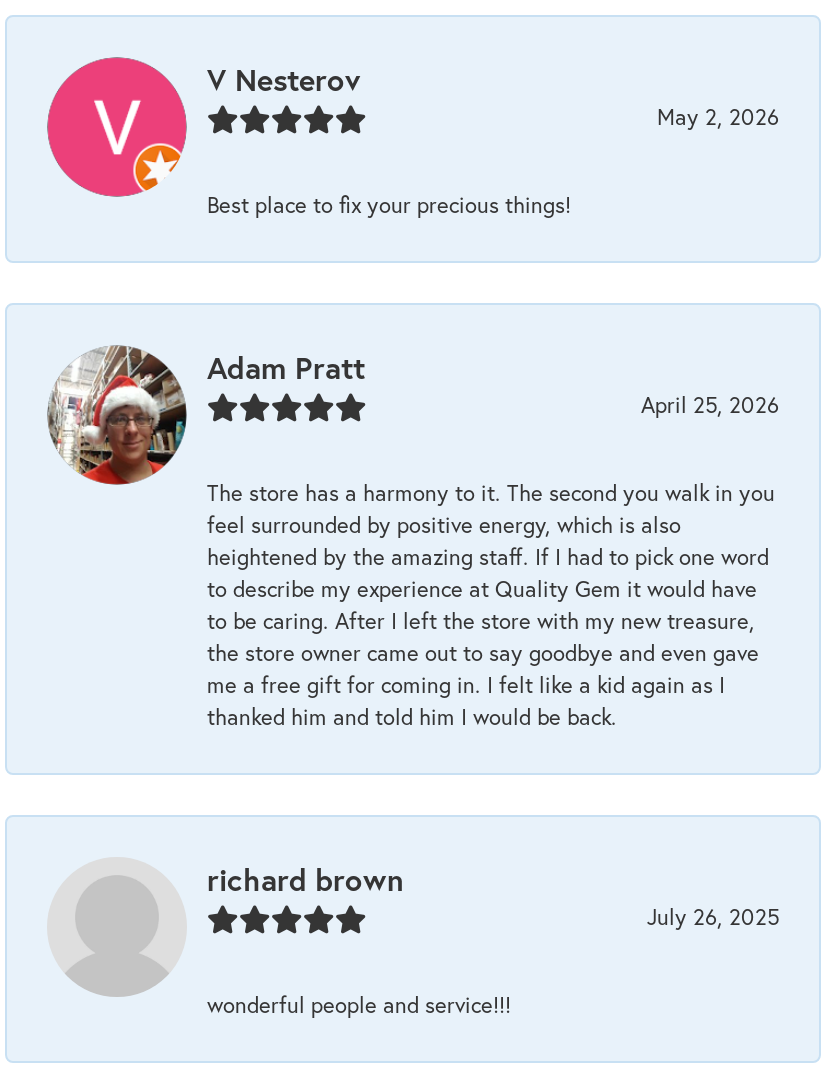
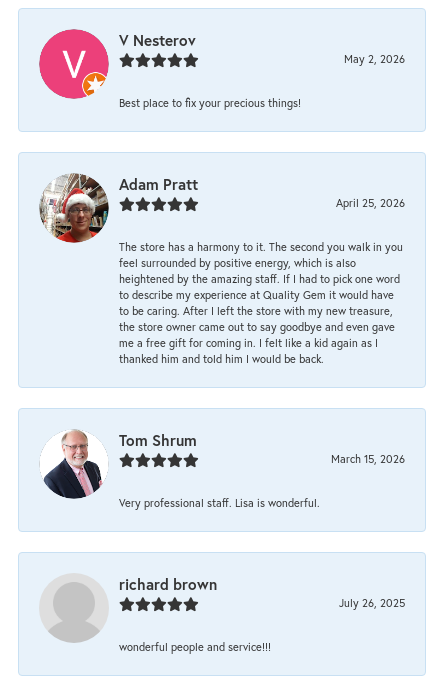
+ [image]
+ Tom Shrum
+ March 15, 2026
+ Very professional staff. Lisa is wonderful.
